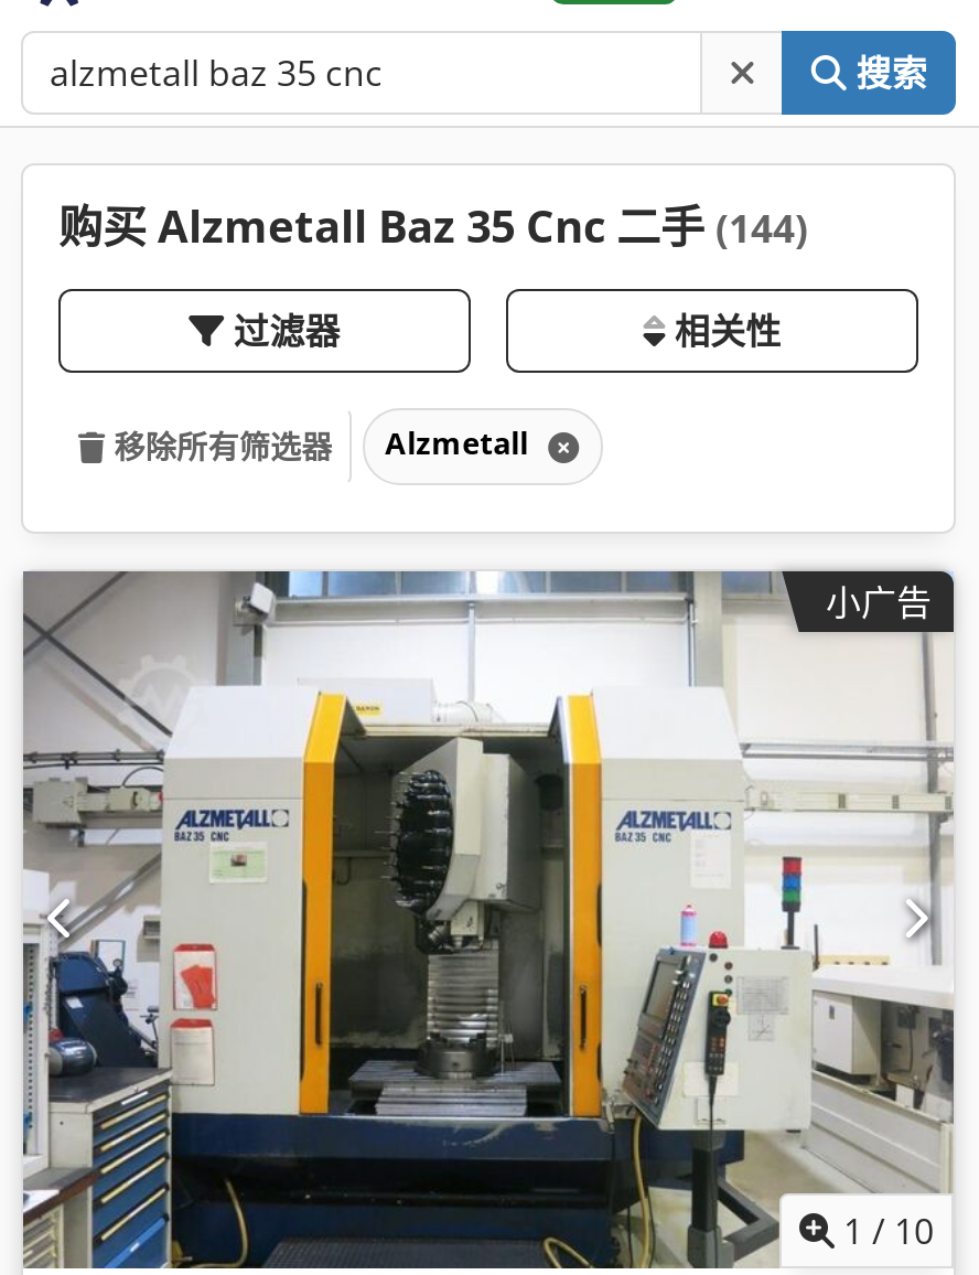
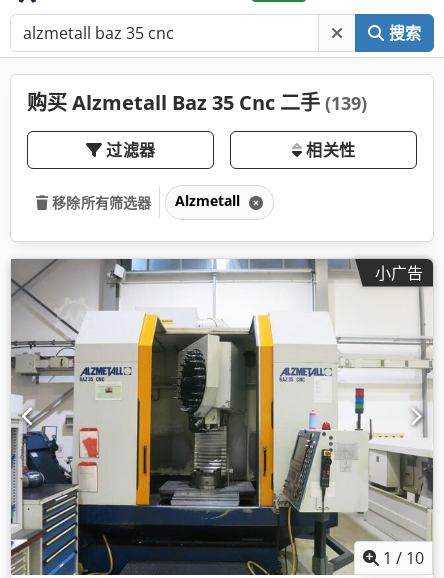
- 购买 Alzmetall Baz 35 Cnc 二手(144)
+ 购买 Alzmetall Baz 35 Cnc 二手(139)
